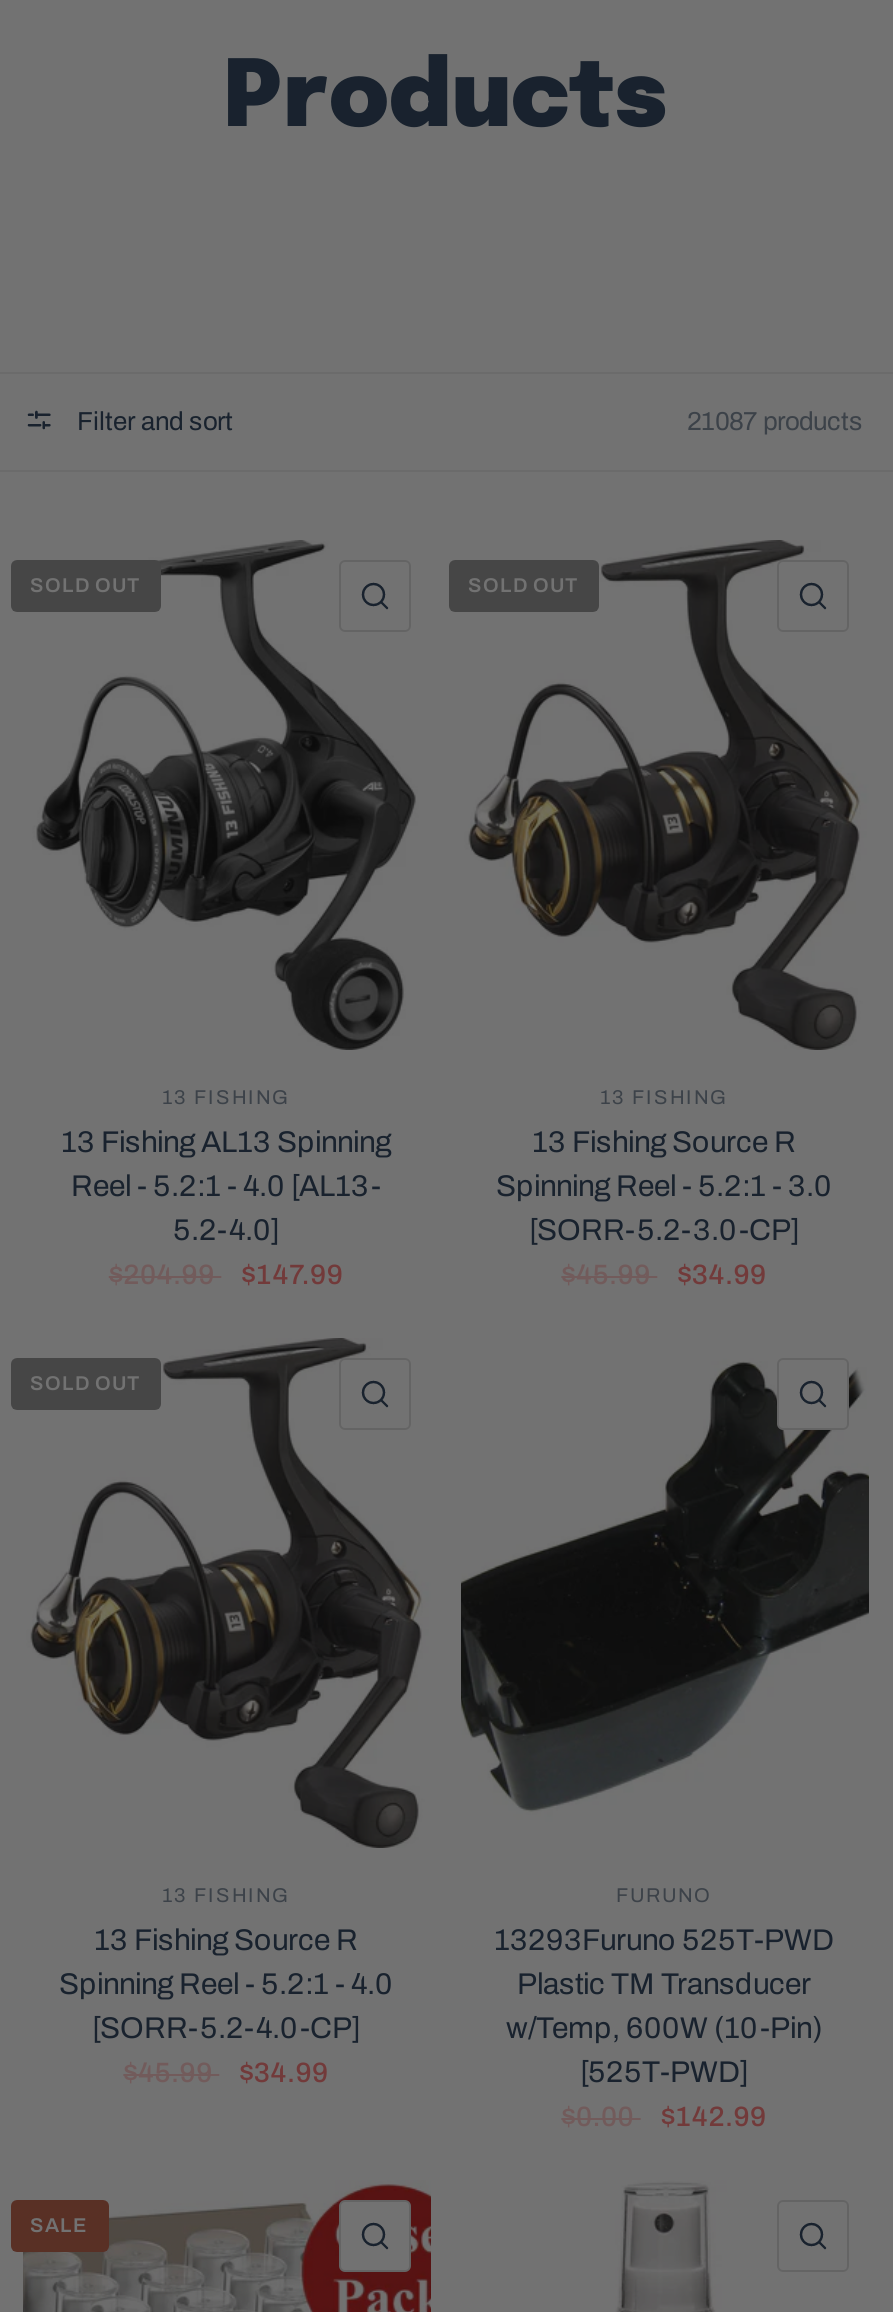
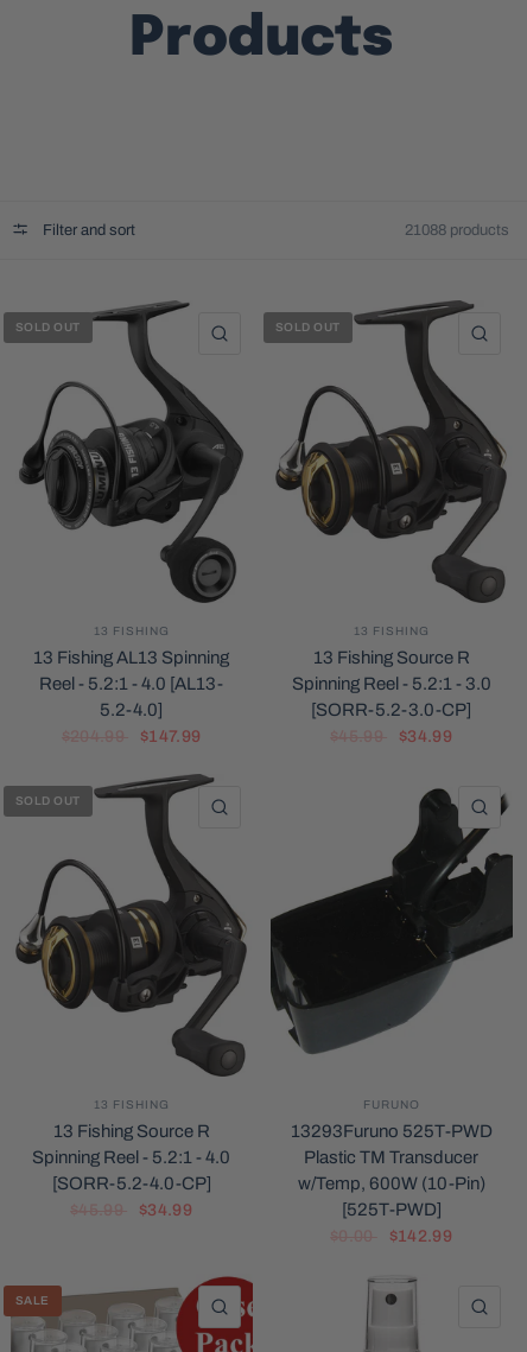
- 21087 products
+ 21088 products
